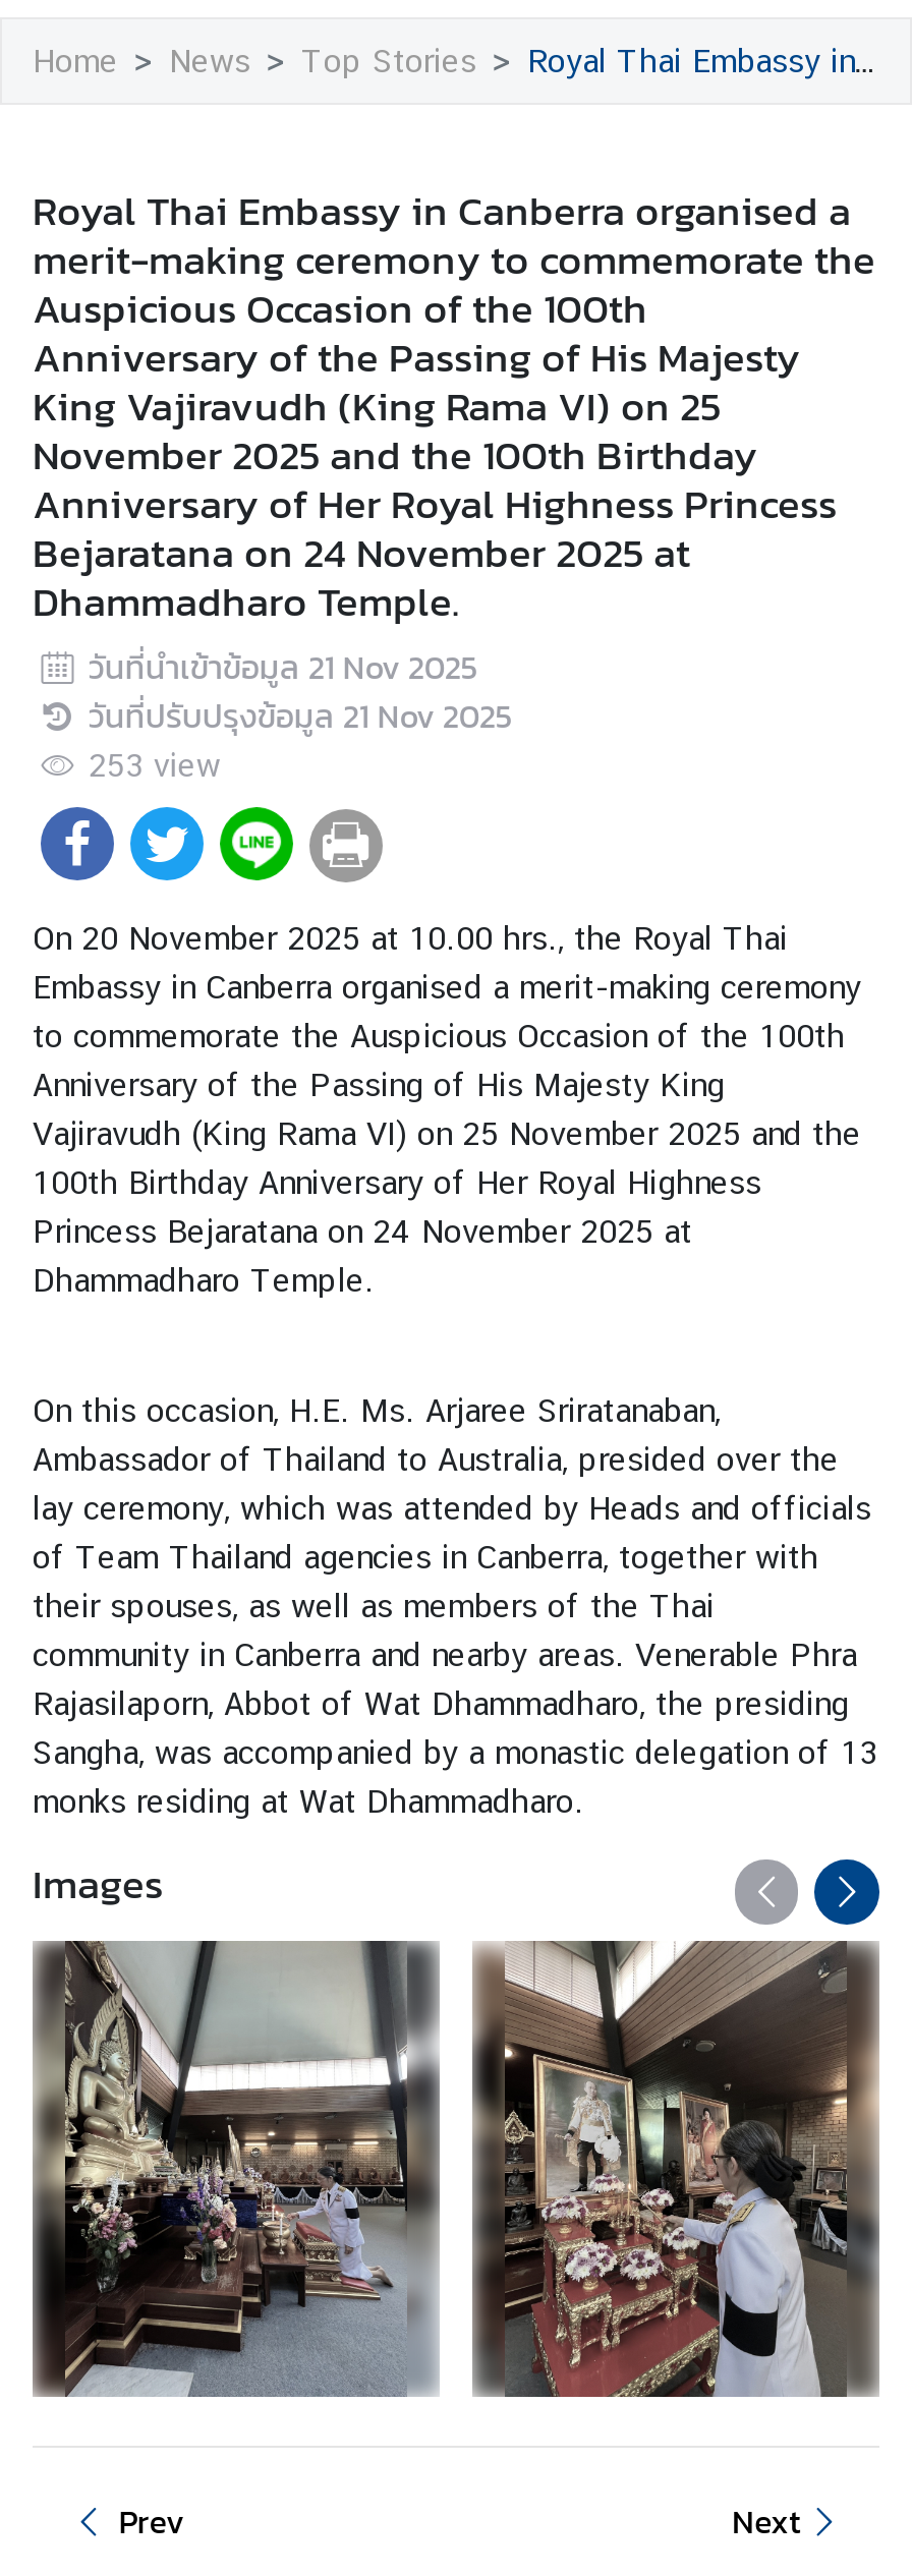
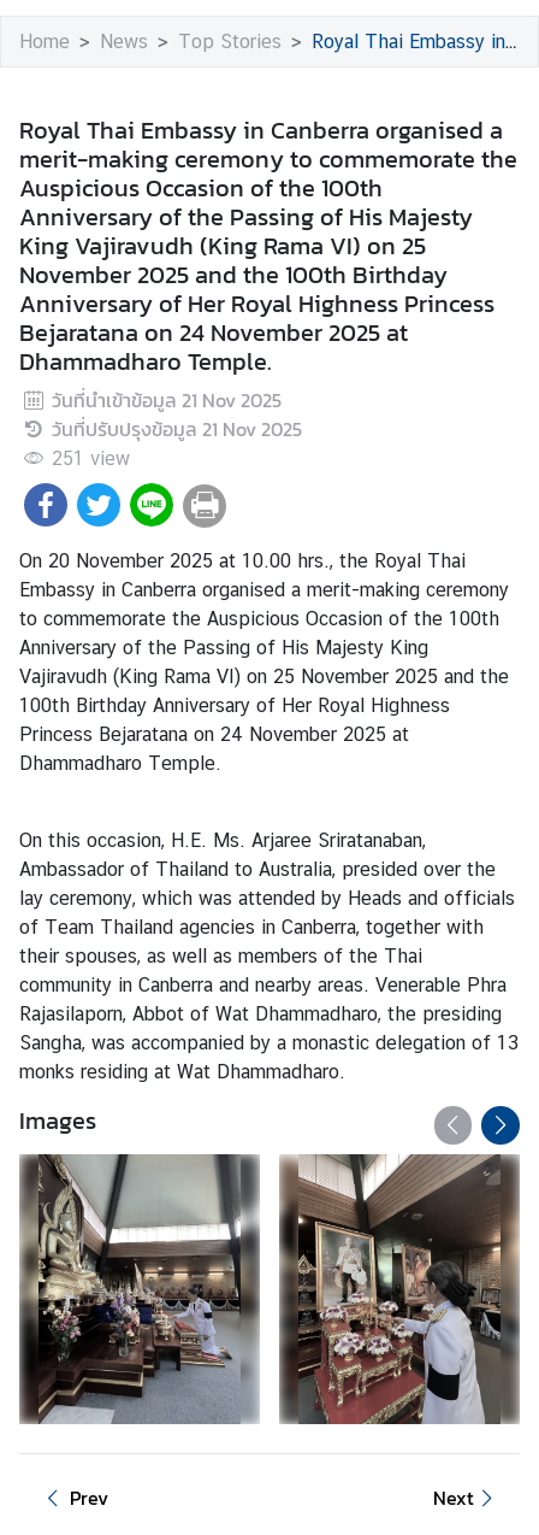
- 253 view
+ 251 view
